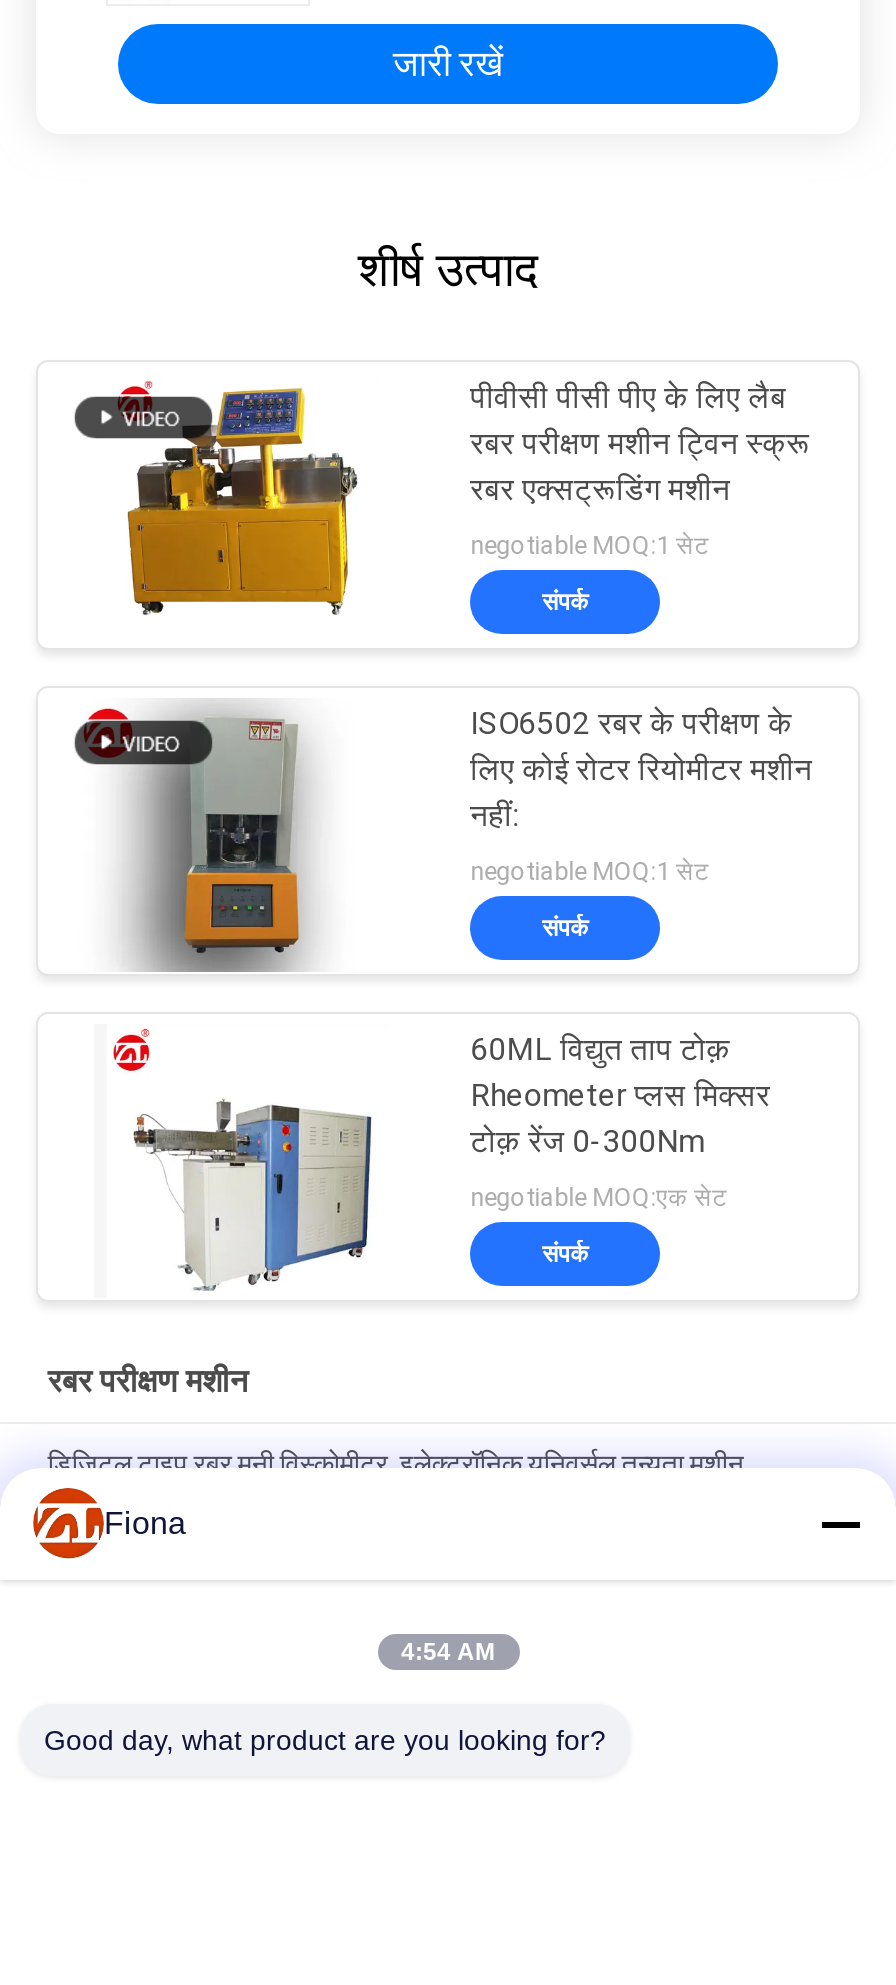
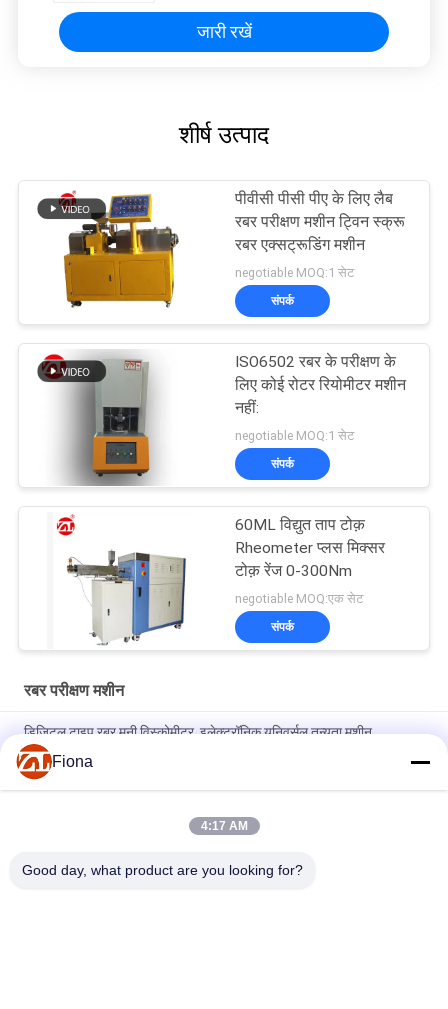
- 4:54 AM
+ 4:17 AM
